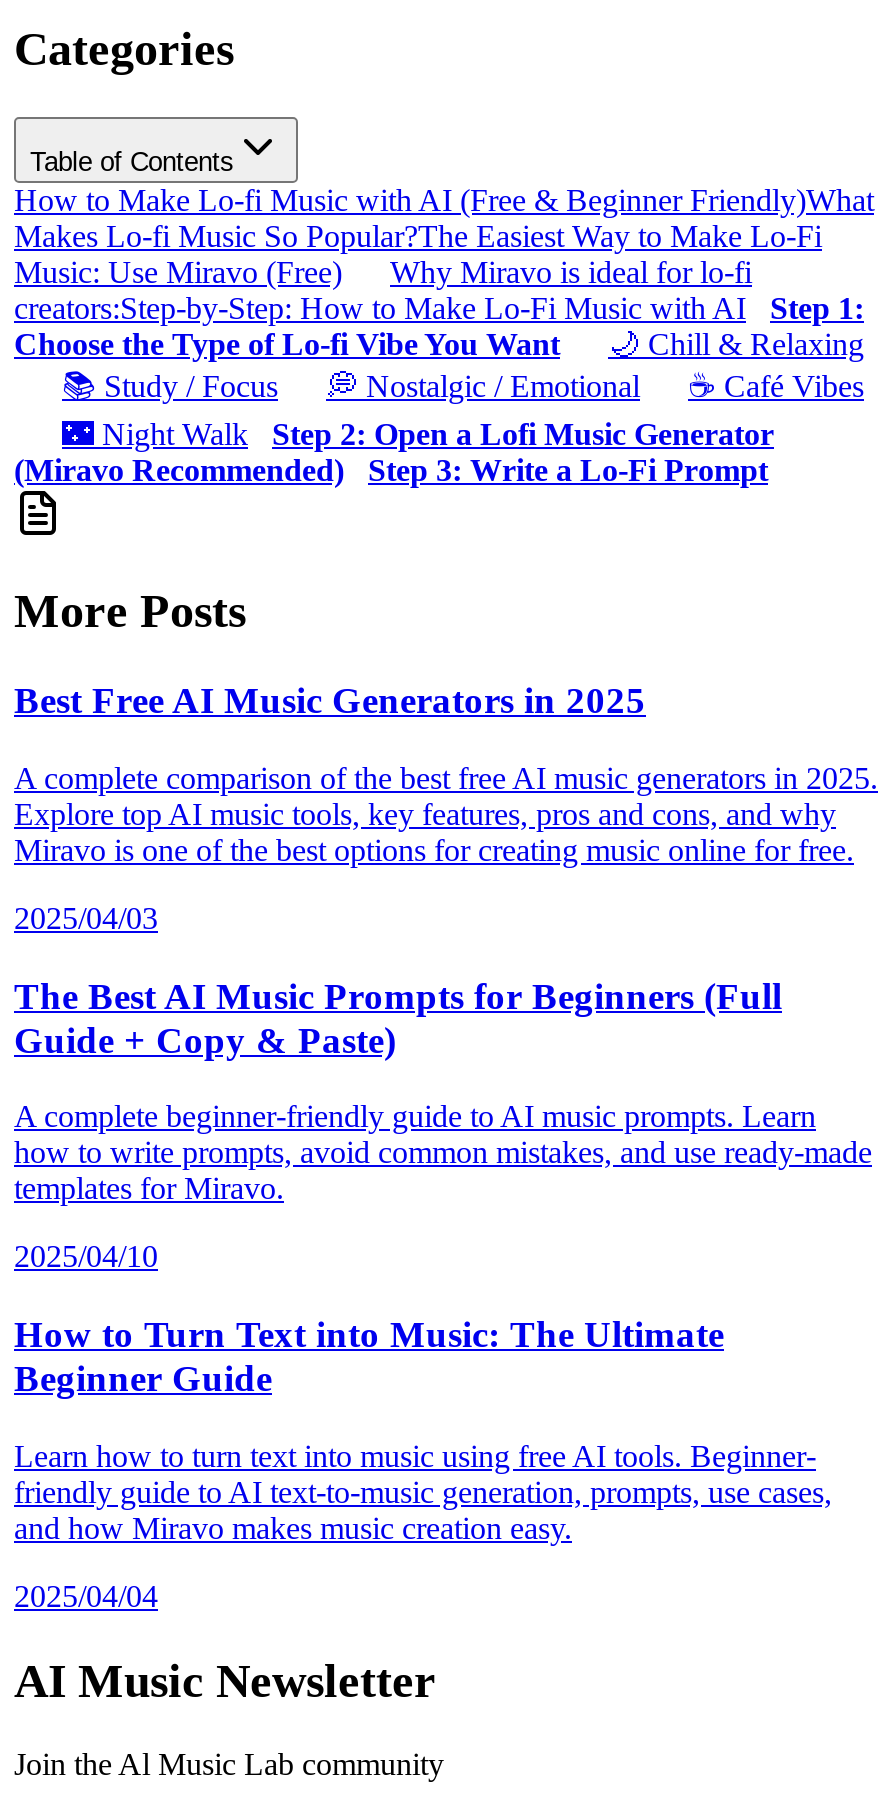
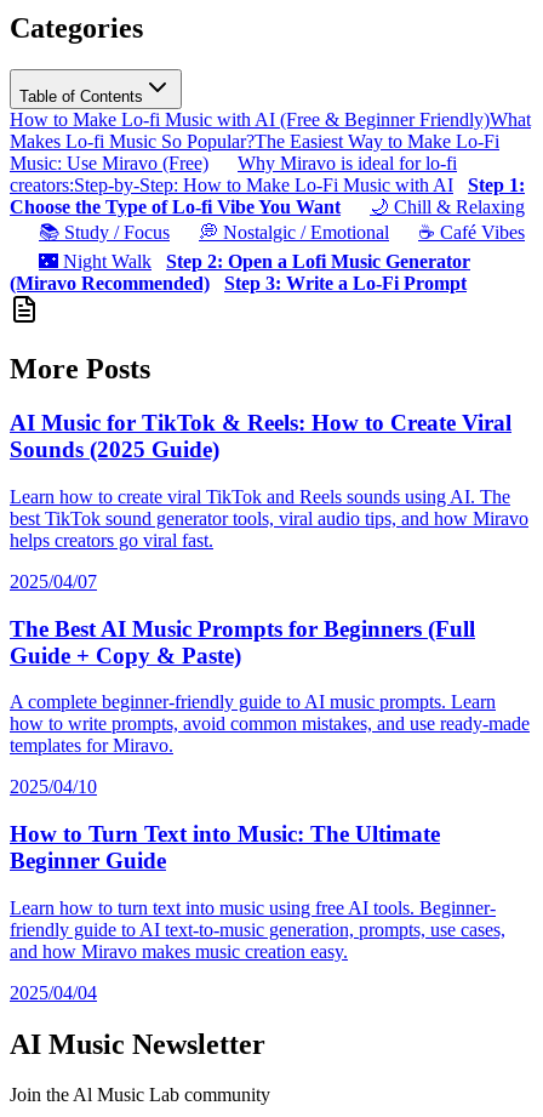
- Best Free AI Music Generators in 2025
+ AI Music for TikTok & Reels: How to Create Viral
+ Sounds (2025 Guide)

- A complete comparison of the best free AI music generators in 2025.
- Explore top AI music tools, key features, pros and cons, and why
- Miravo is one of the best options for creating music online for free.
+ Learn how to create viral TikTok and Reels sounds using AI. The
+ best TikTok sound generator tools, viral audio tips, and how Miravo
+ helps creators go viral fast.

- 2025/04/03
+ 2025/04/07
